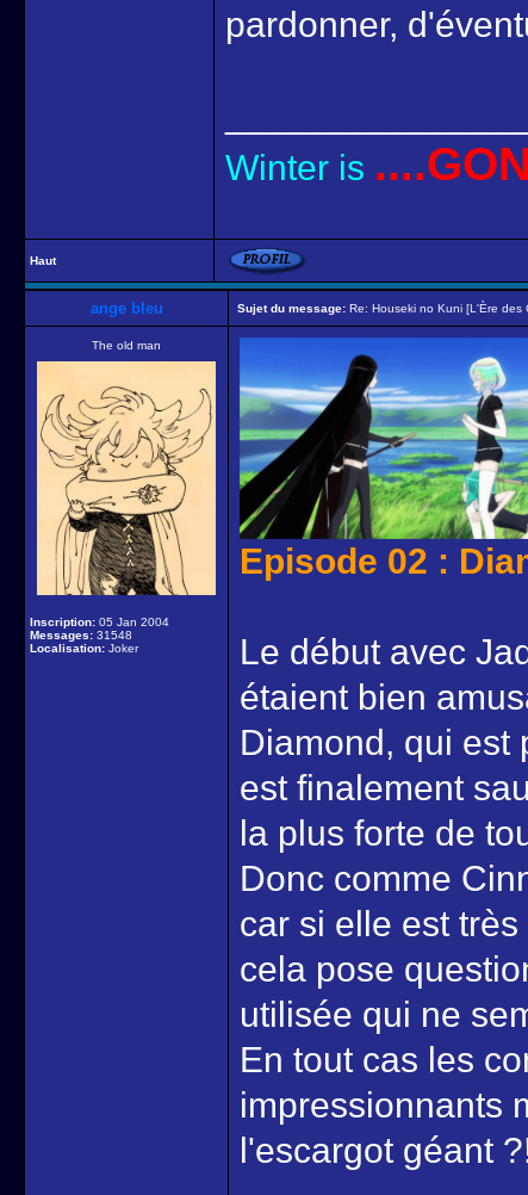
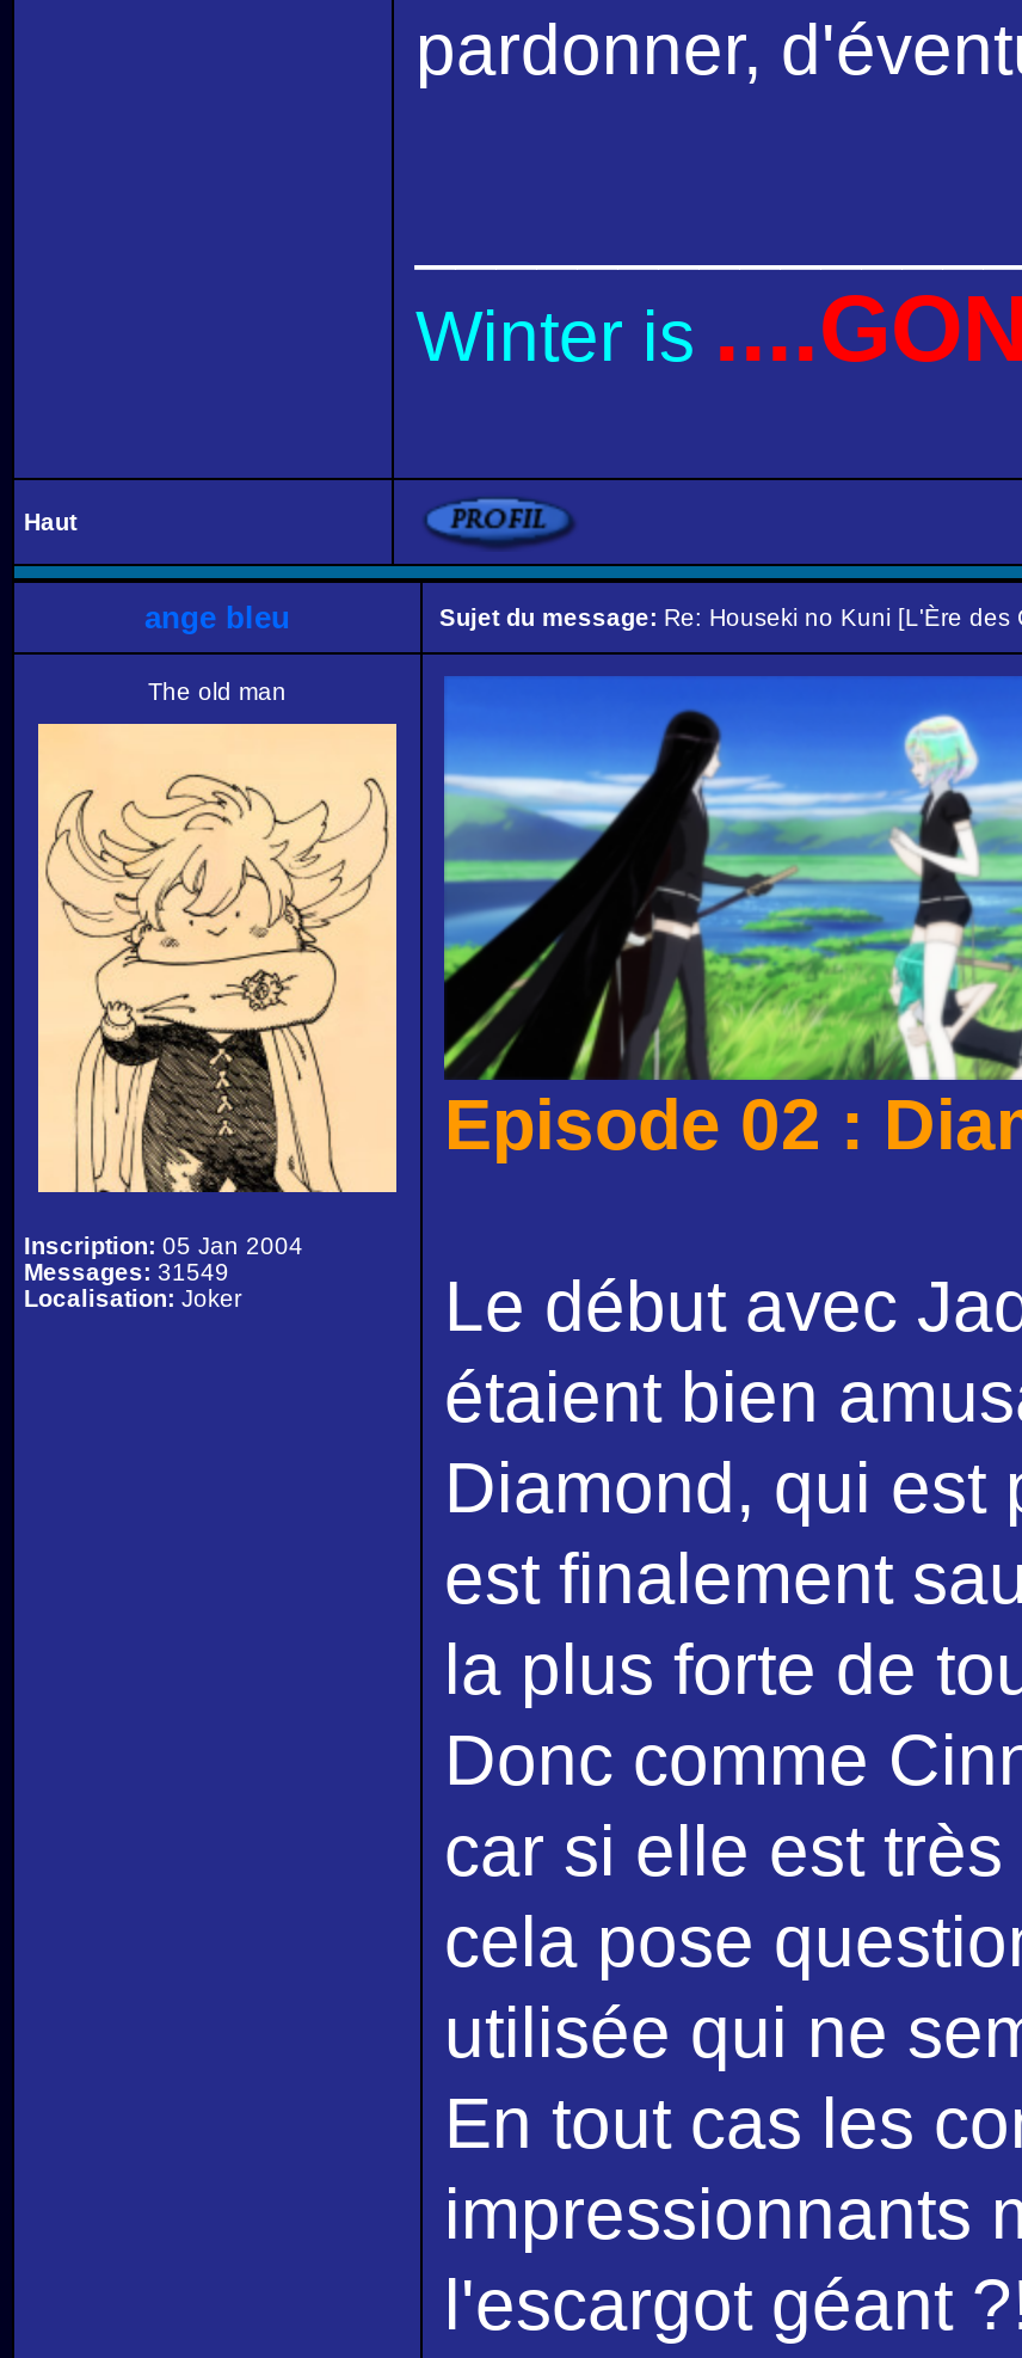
- Messages: 31548
+ Messages: 31549
